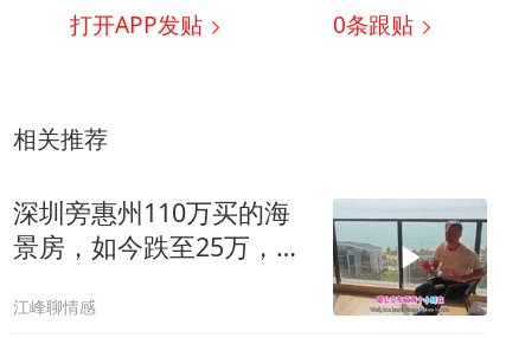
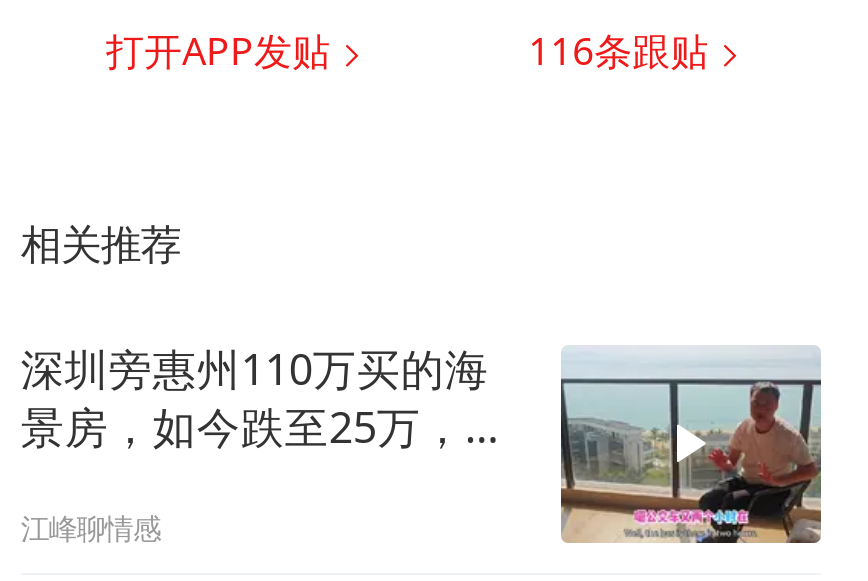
- 0条跟贴
+ 116条跟贴
